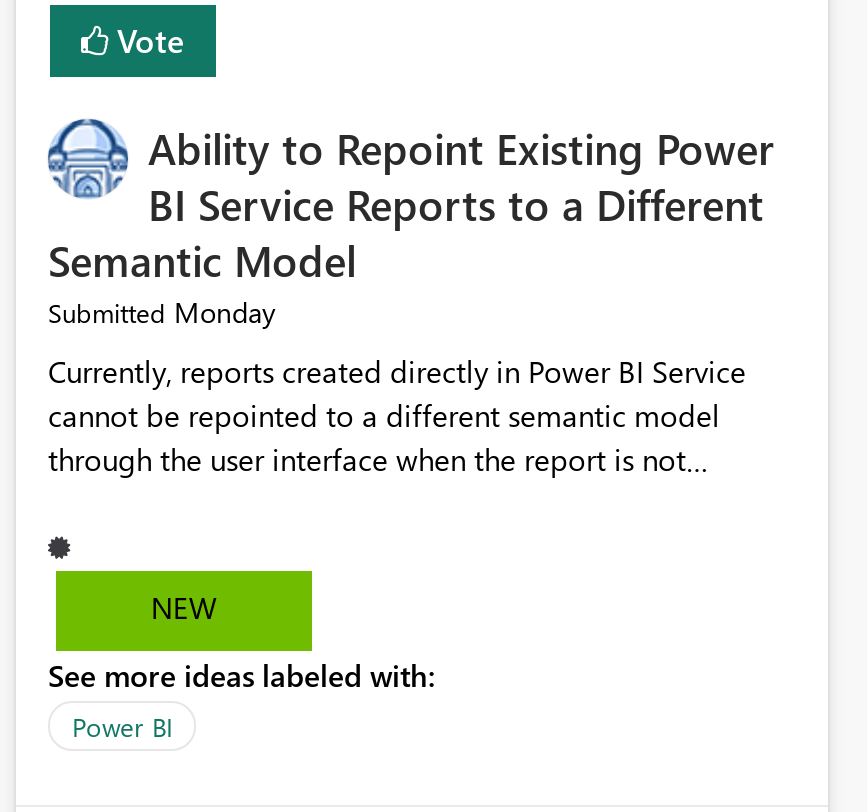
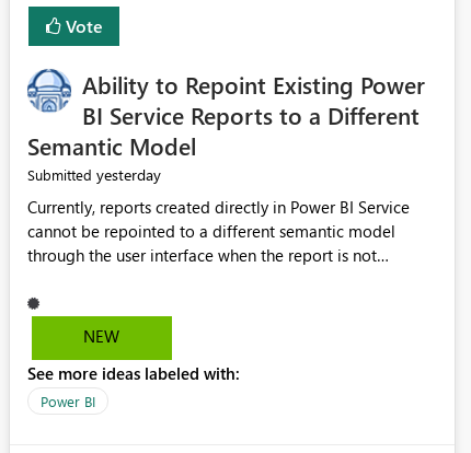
- Submitted Monday
+ Submitted yesterday
